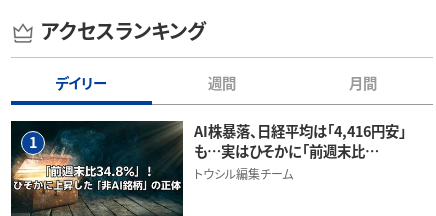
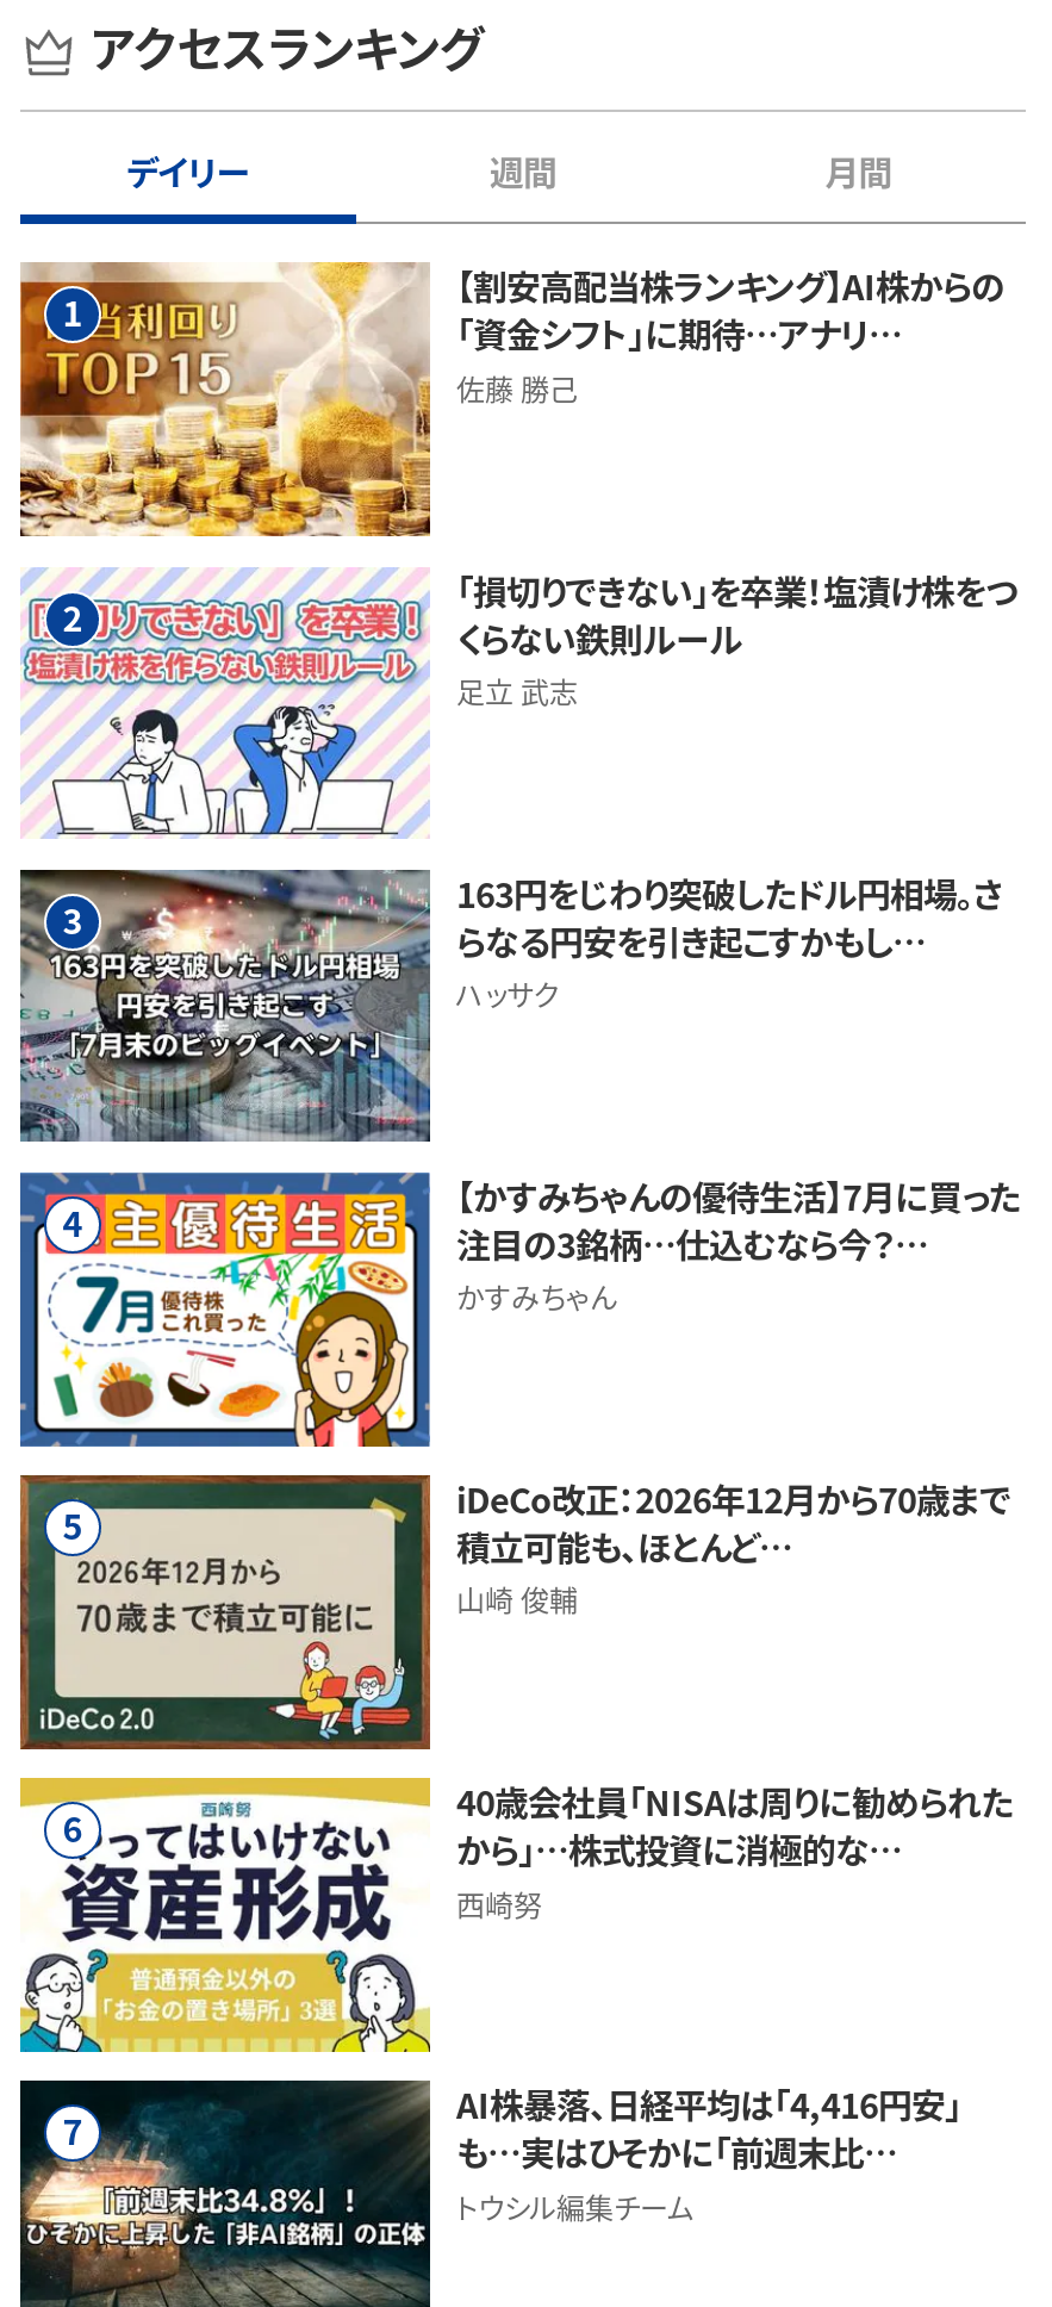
+ [image]
+ 【割安高配当株ランキング】AI株からの
+ 「資金シフト」に期待…アナリ…
+ 佐藤 勝己

+ 7

+ [image]
+ 3

+ [image]
+ 4

+ [image]
+ 5

+ [image]
+ 6

+ [image]
+ 2

+ 「損切りできない」を卒業！塩漬け株をつ
+ くらない鉄則ルール
+ 足立 武志

+ 163円をじわり突破したドル円相場。さ
+ らなる円安を引き起こすかもし…
+ ハッサク

+ 【かすみちゃんの優待生活】7月に買った
+ 注目の3銘柄…仕込むなら今？…
+ かすみちゃん

+ iDeCo改正：2026年12月から70歳まで
+ 積立可能も、ほとんど…
+ 山崎 俊輔

+ 40歳会社員「NISAは周りに勧められた
+ から」…株式投資に消極的な…
+ 西崎努
